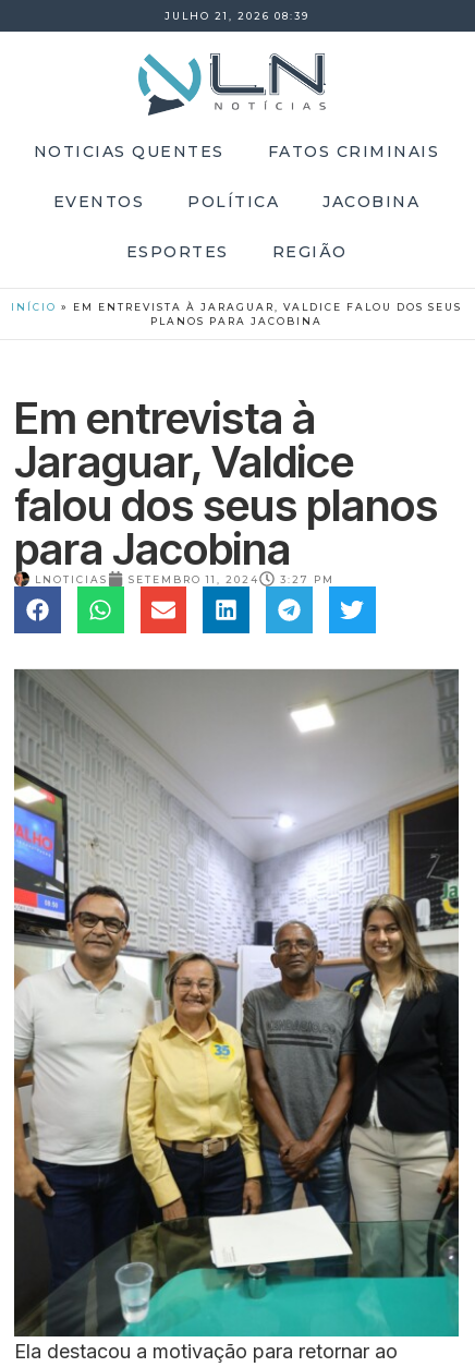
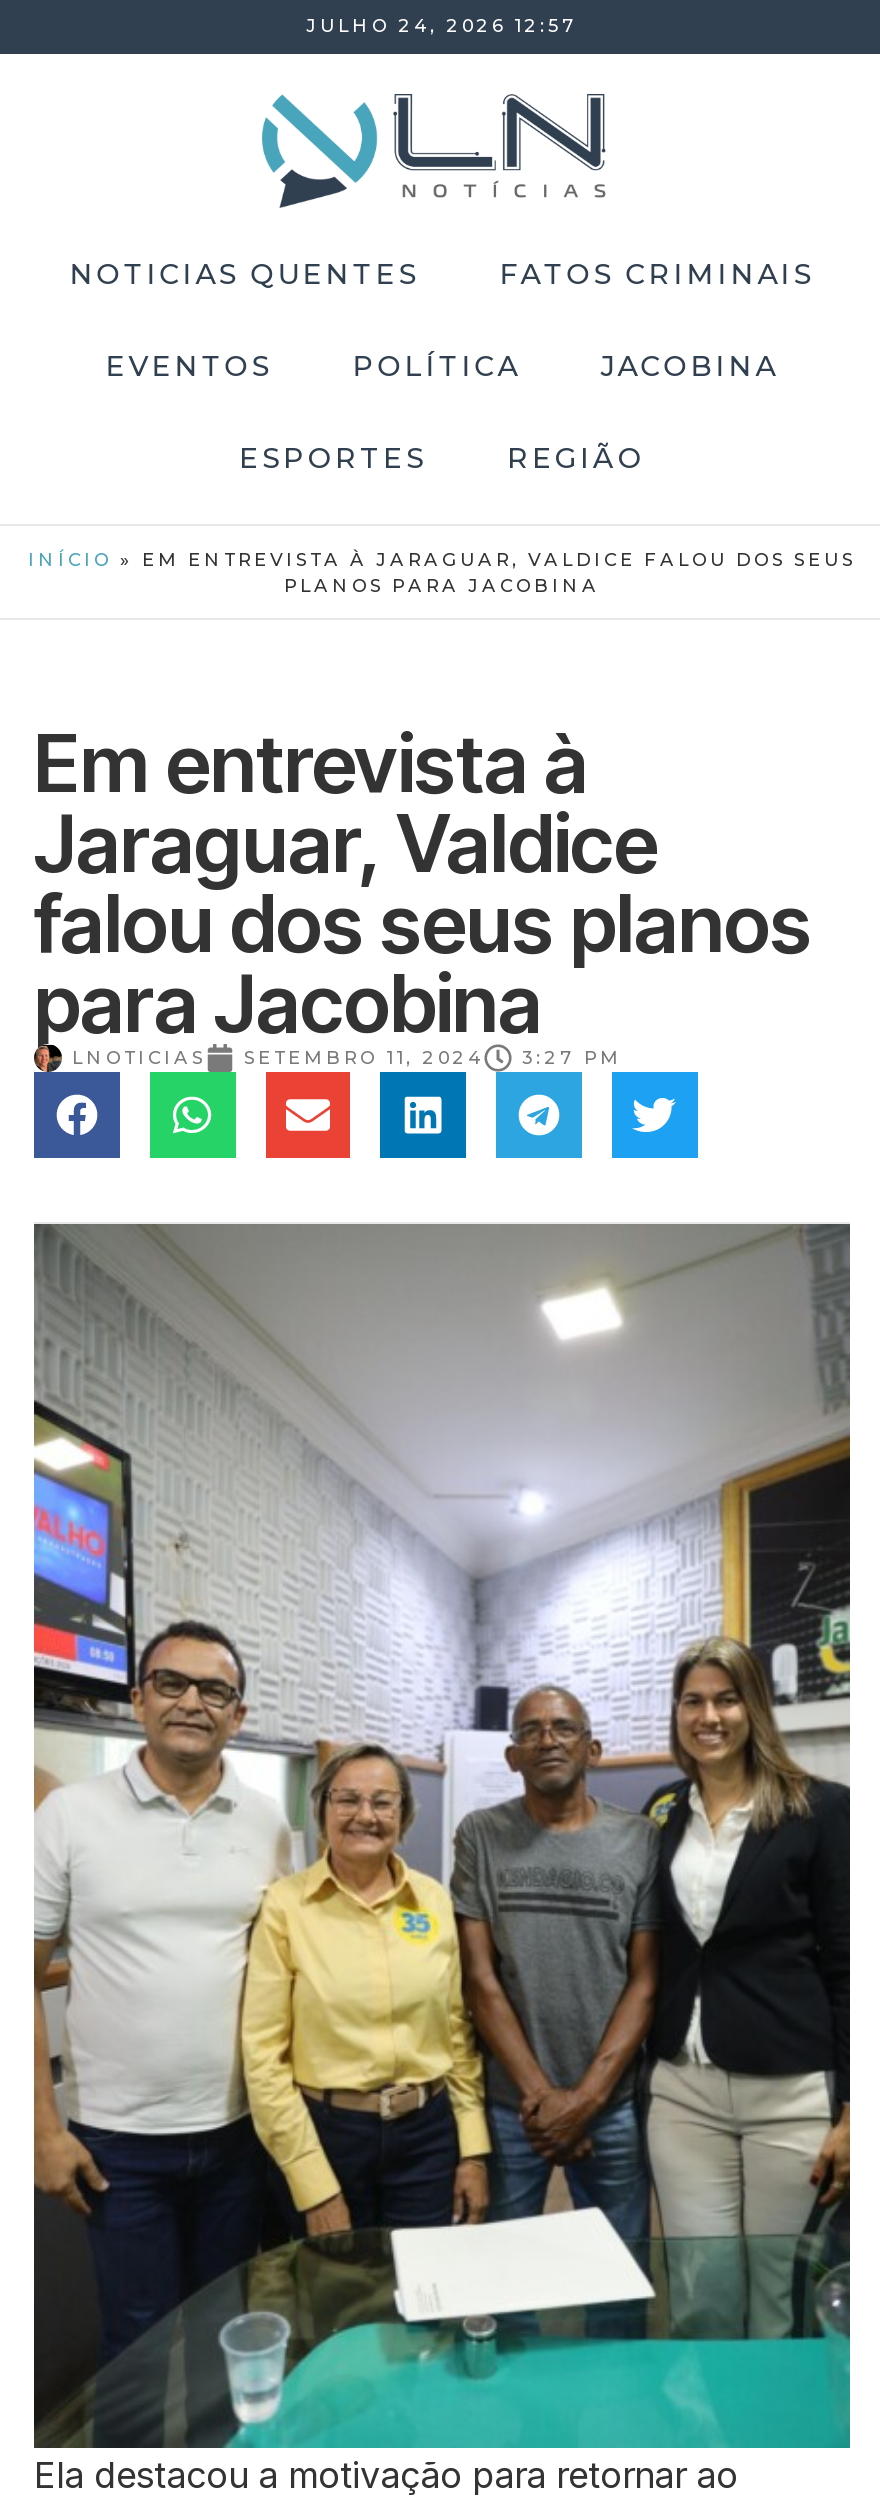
- JULHO 21, 2026 08:39
+ JULHO 24, 2026 12:57
